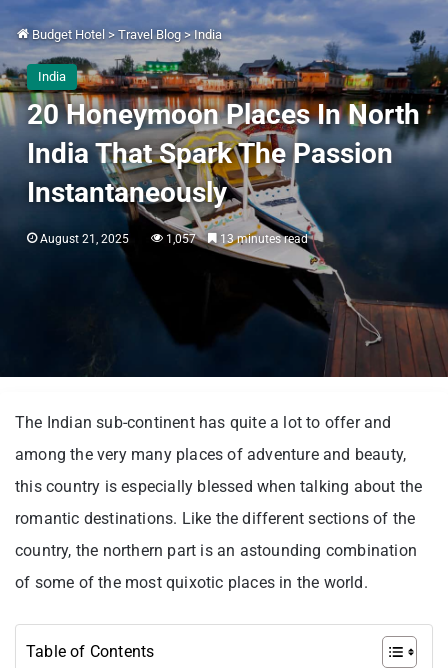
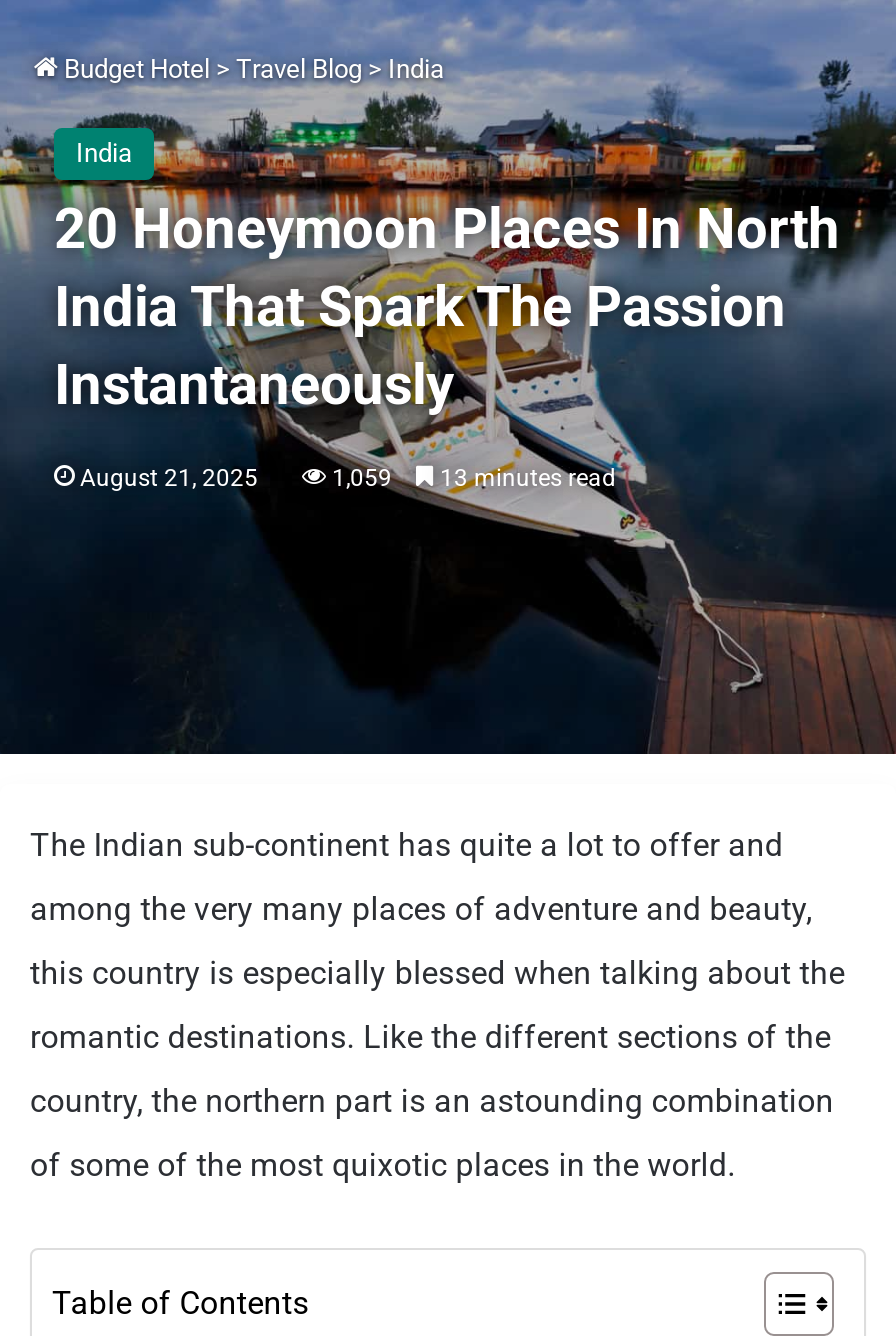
- 1,057
+ 1,059
